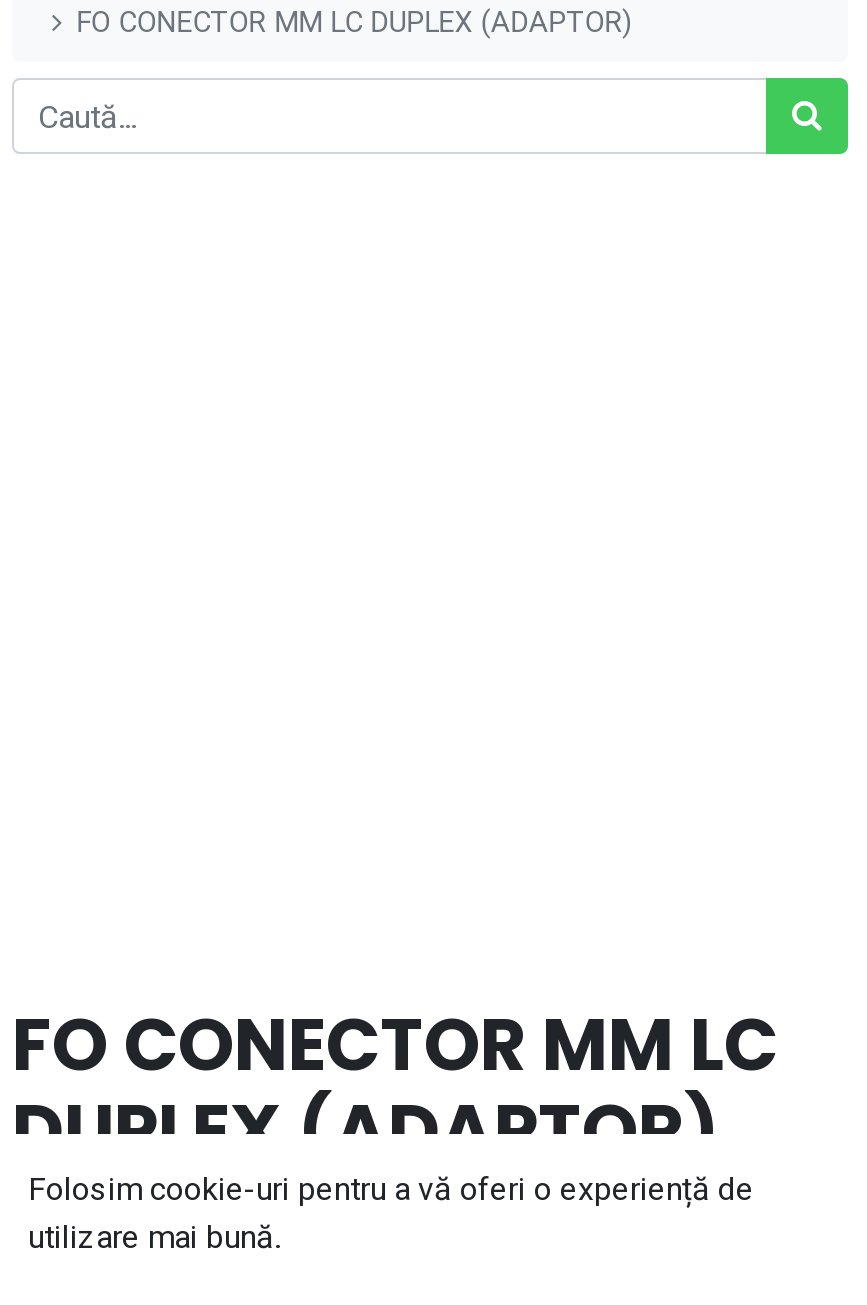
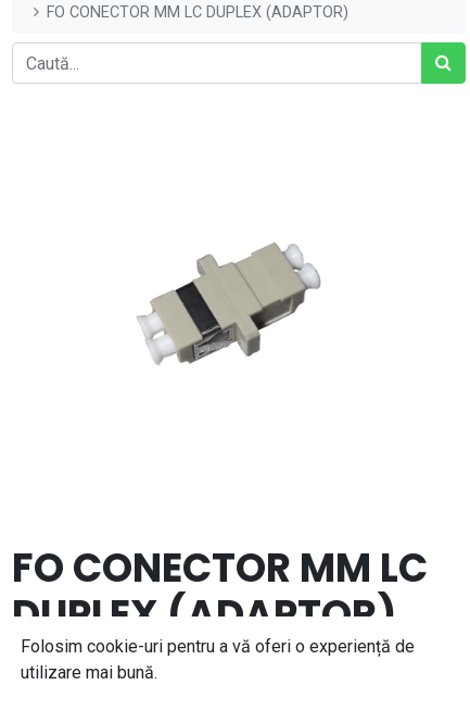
+ [image]
